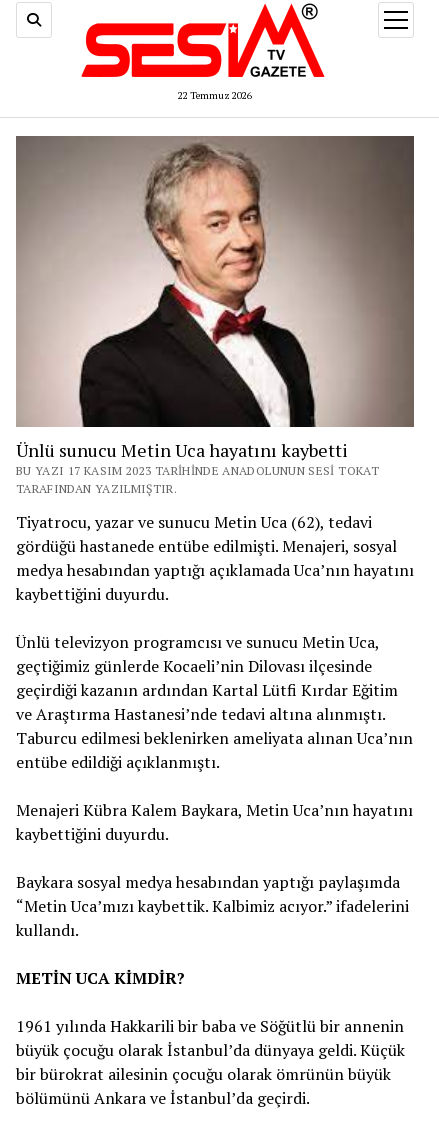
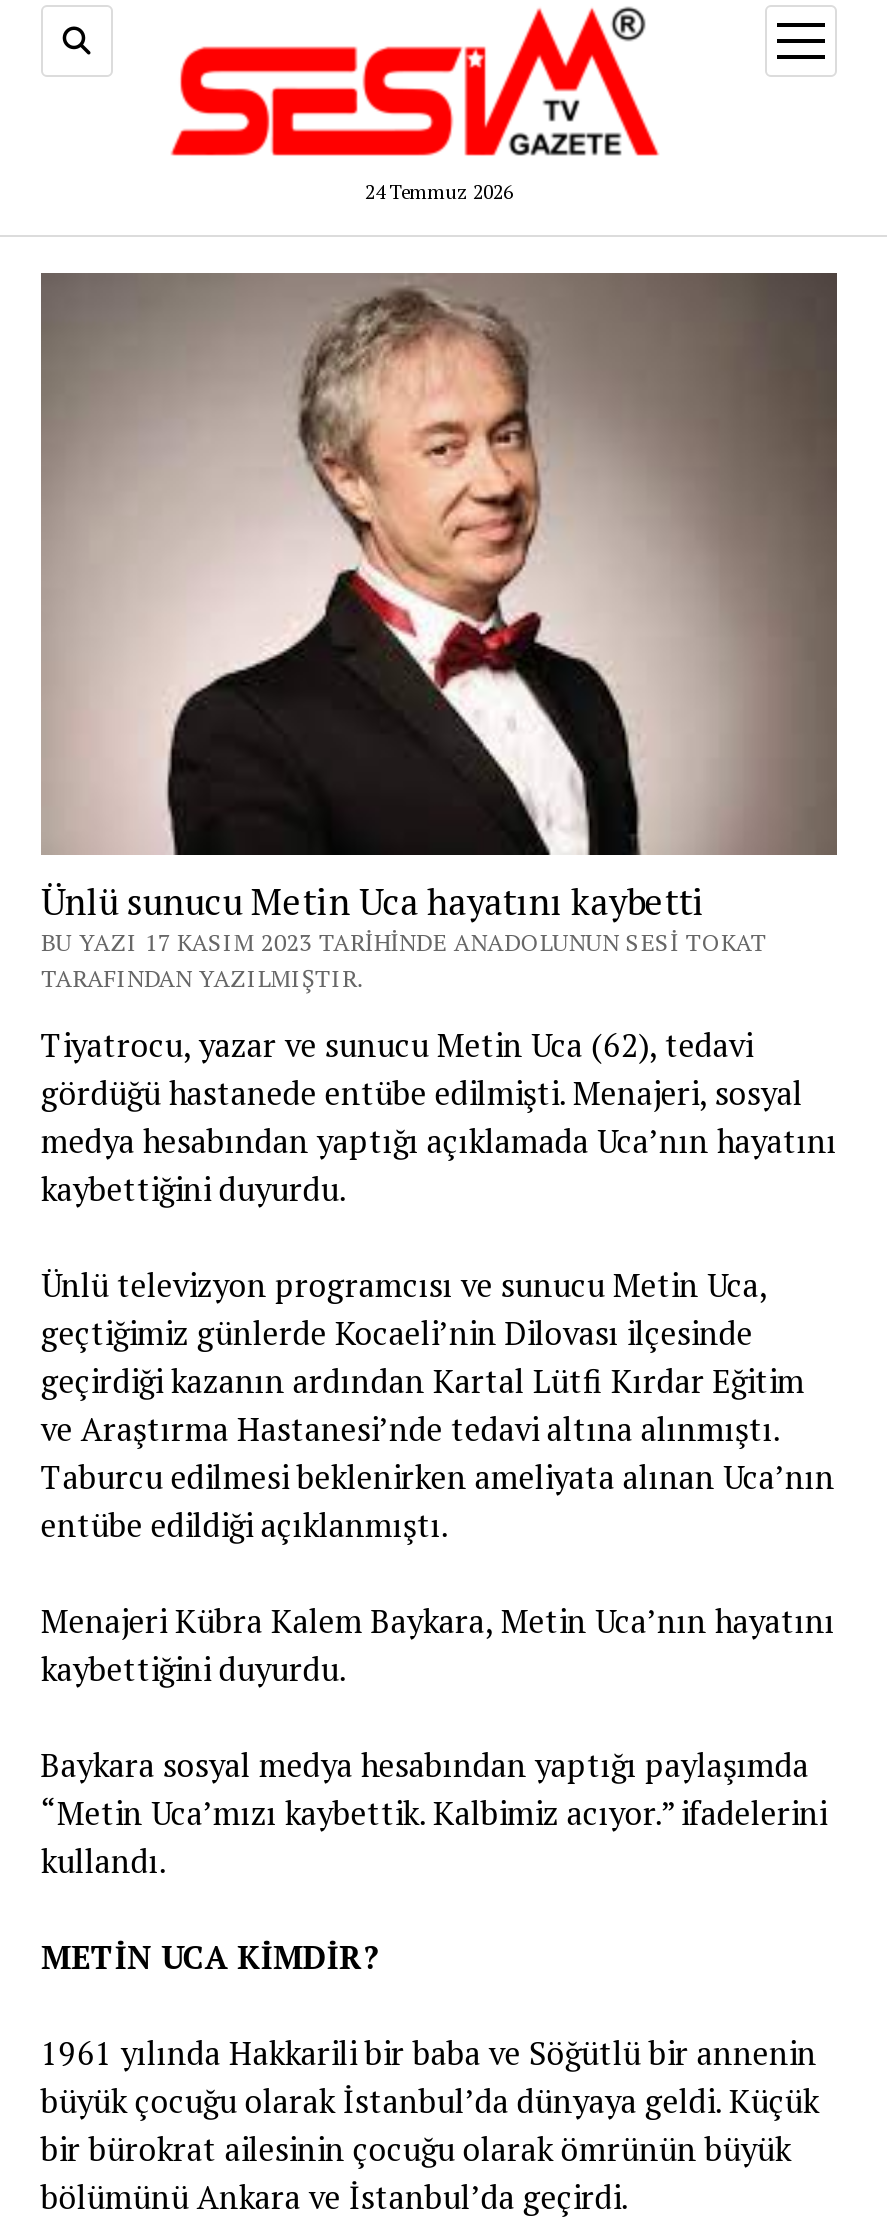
- 22 Temmuz 2026
+ 24 Temmuz 2026
